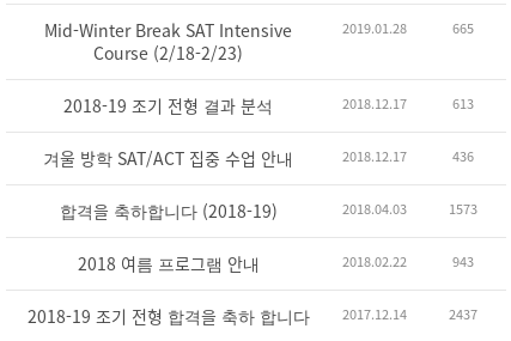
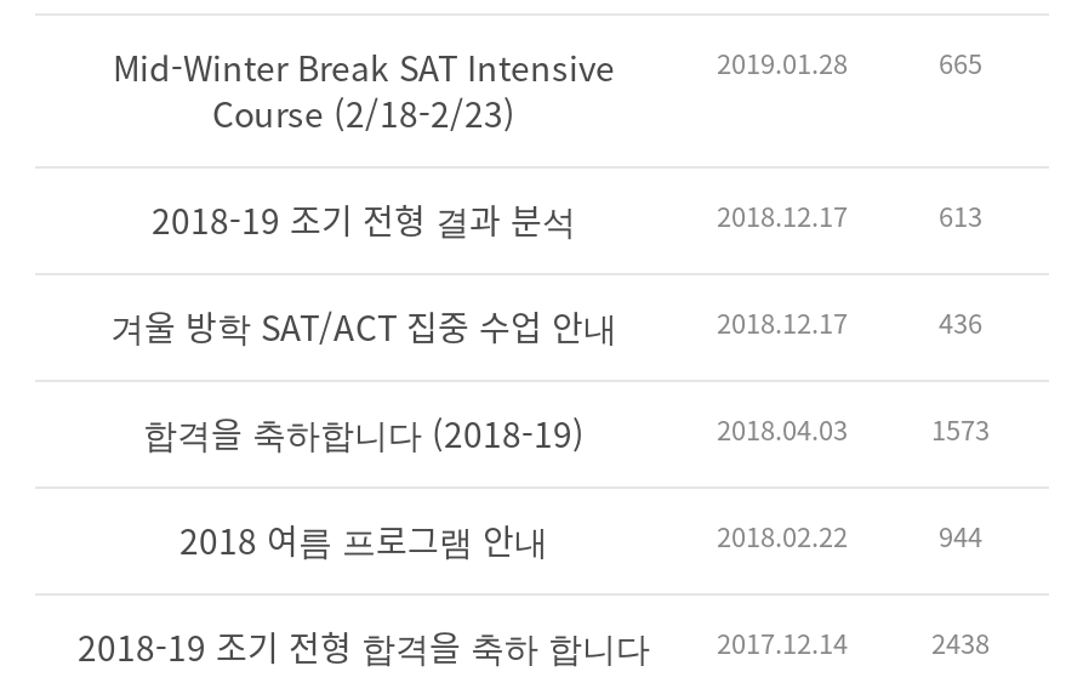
- 943
+ 944

- 2437
+ 2438
